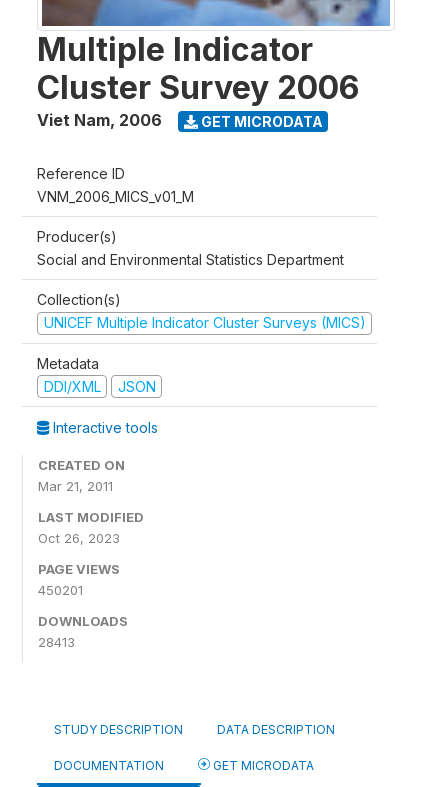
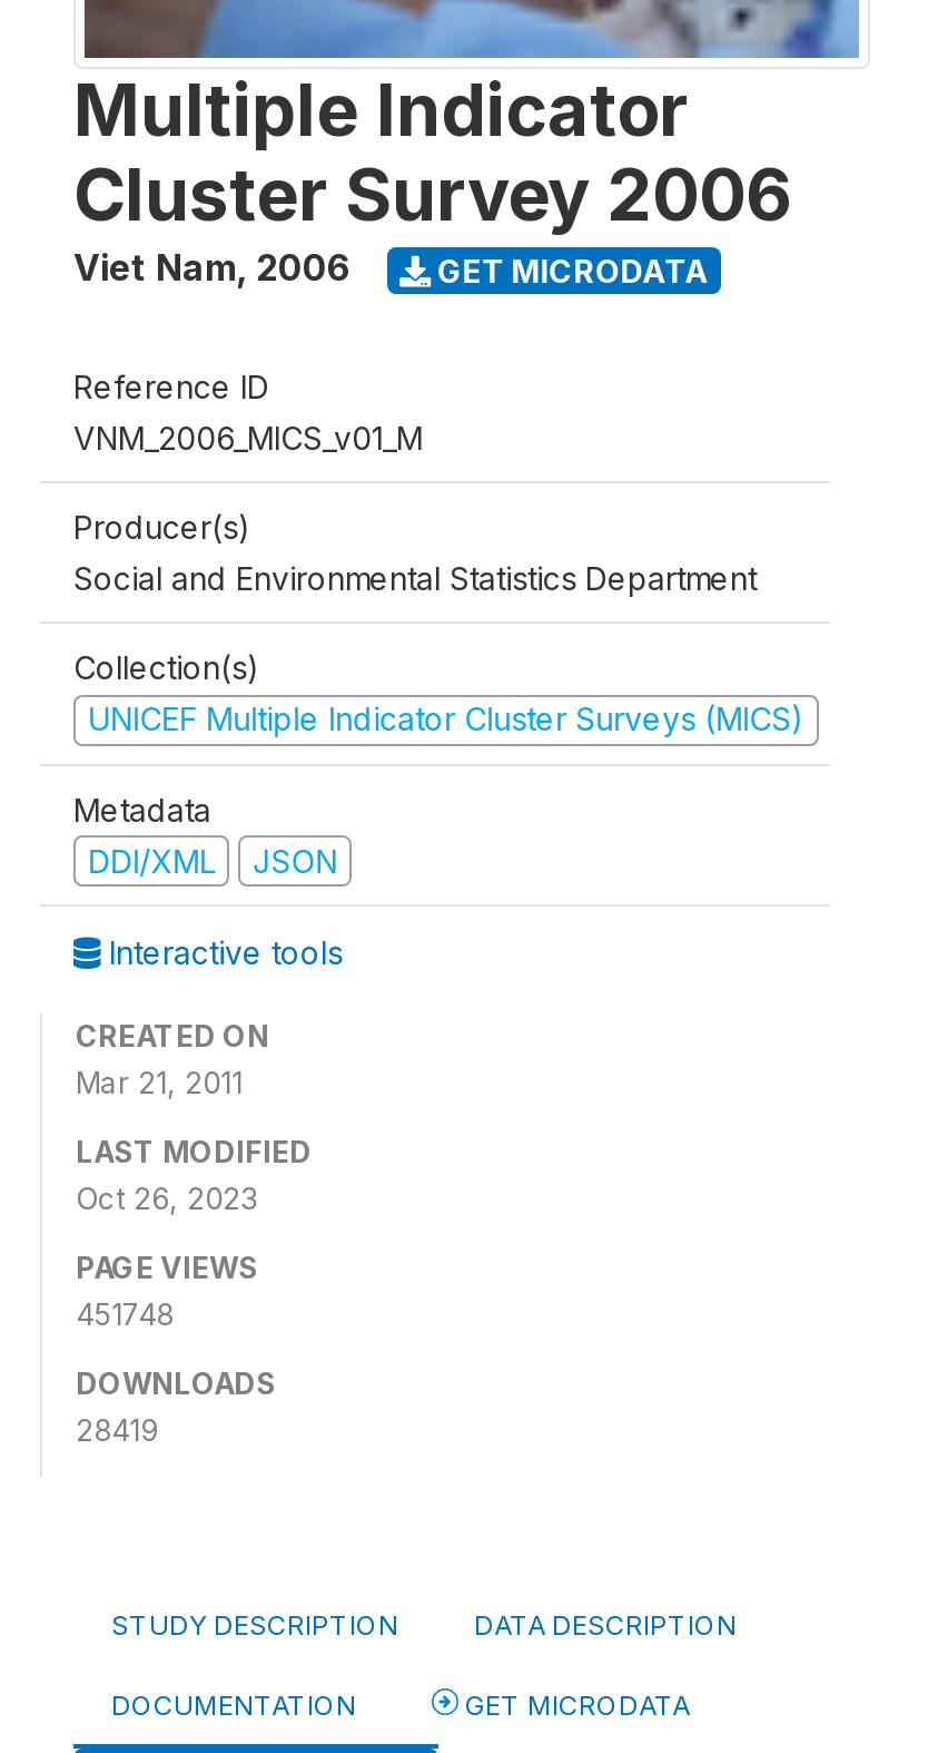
- 450201
+ 451748

- 28413
+ 28419
